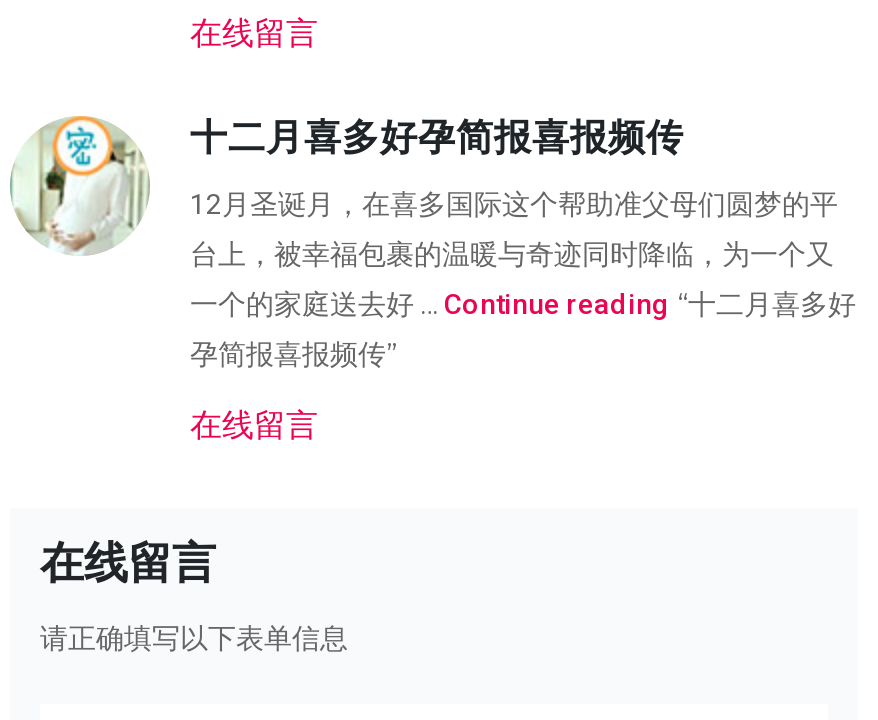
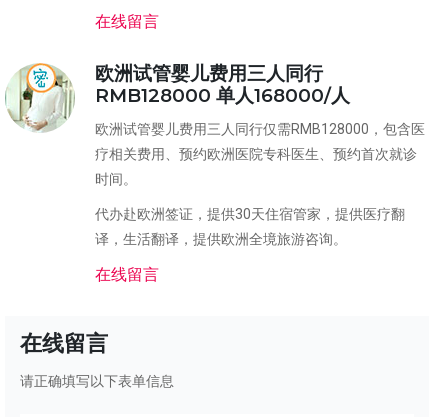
- 十二月喜多好孕简报喜报频传
- 12月圣诞月，在喜多国际这个帮助准父母们圆梦的平
- 台上，被幸福包裹的温暖与奇迹同时降临，为一个又
- 一个的家庭送去好 … Continue reading “十二月喜多好
- 孕简报喜报频传”
+ 欧洲试管婴儿费用三人同行
+ RMB128000 单人168000/人
+ 欧洲试管婴儿费用三人同行仅需RMB128000，包含医
+ 疗相关费用、预约欧洲医院专科医生、预约首次就诊
+ 时间。
+ 代办赴欧洲签证，提供30天住宿管家，提供医疗翻
+ 译，生活翻译，提供欧洲全境旅游咨询。
